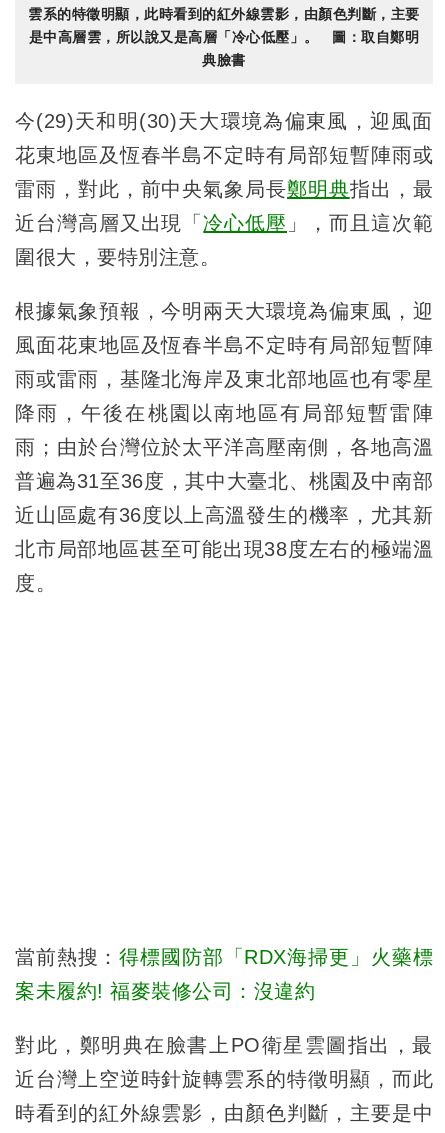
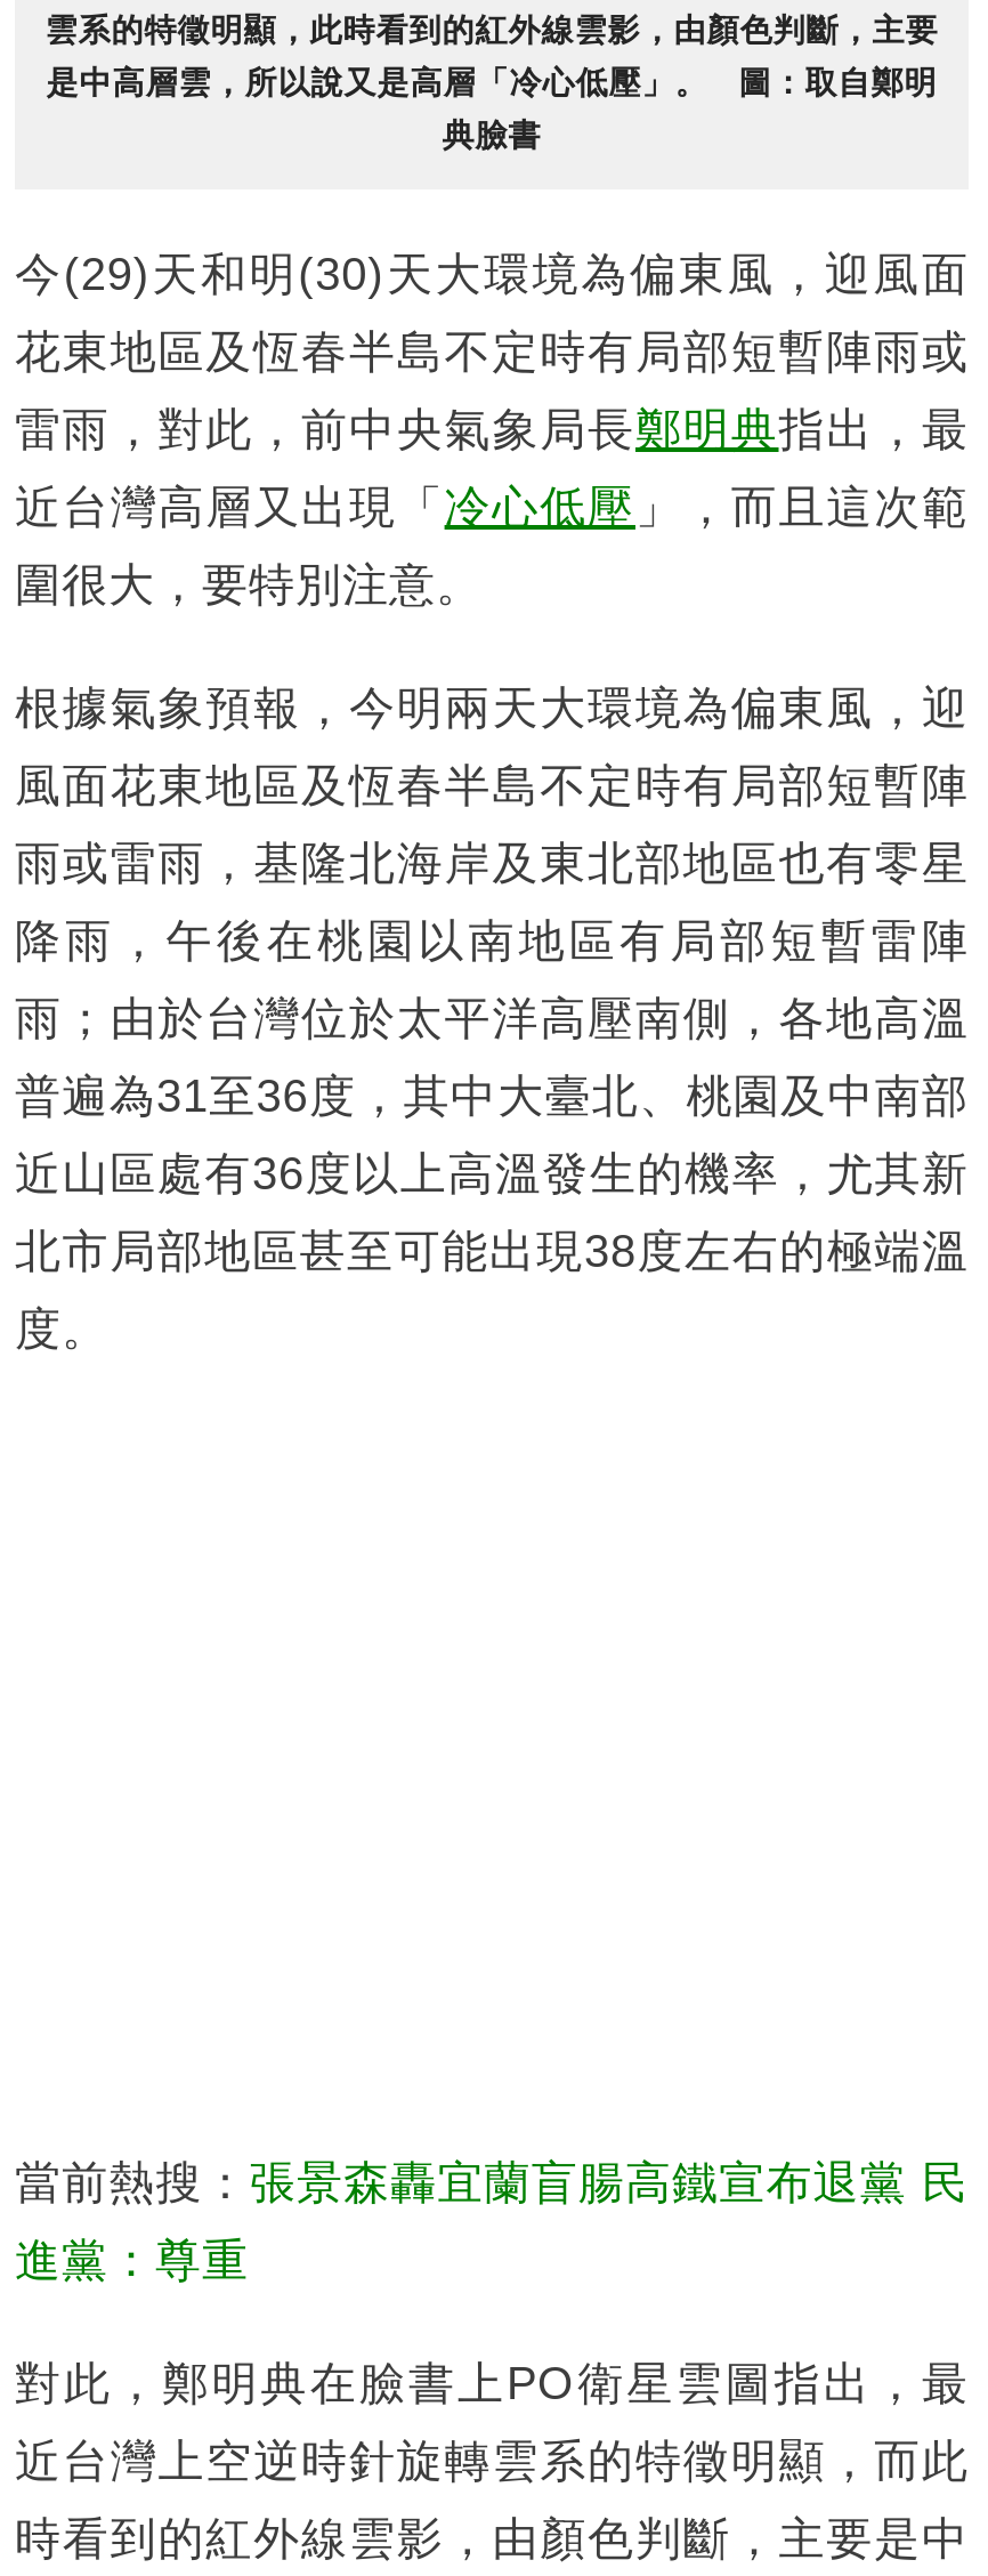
- 當前熱搜：得標國防部「RDX海掃更」火藥標
+ 當前熱搜：張景森轟宜蘭盲腸高鐵宣布退黨 民

- 案未履約! 福麥裝修公司：沒違約
+ 進黨：尊重
